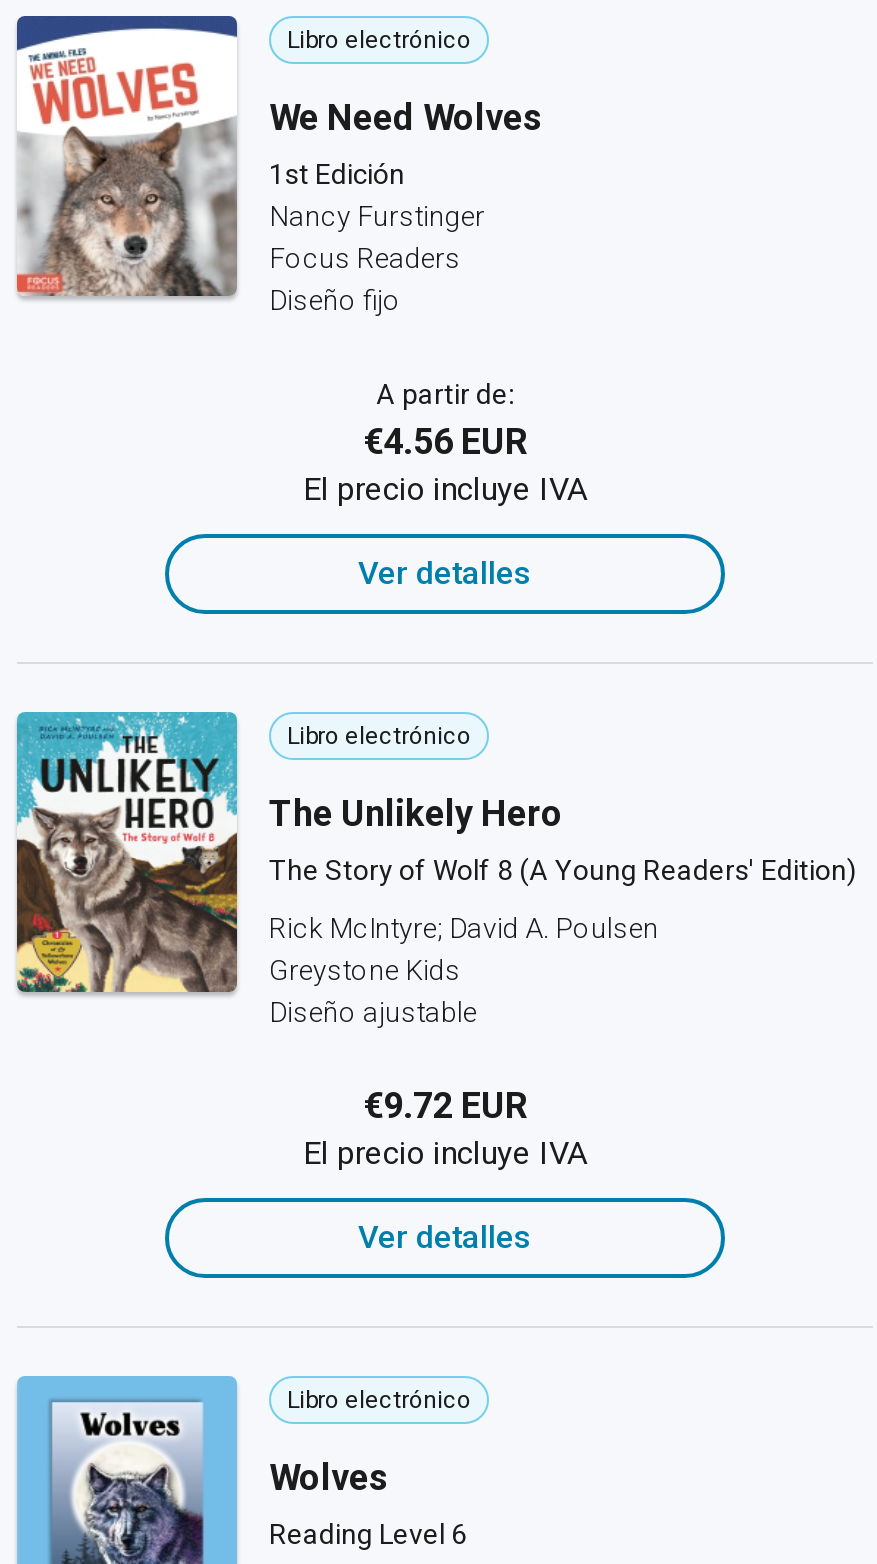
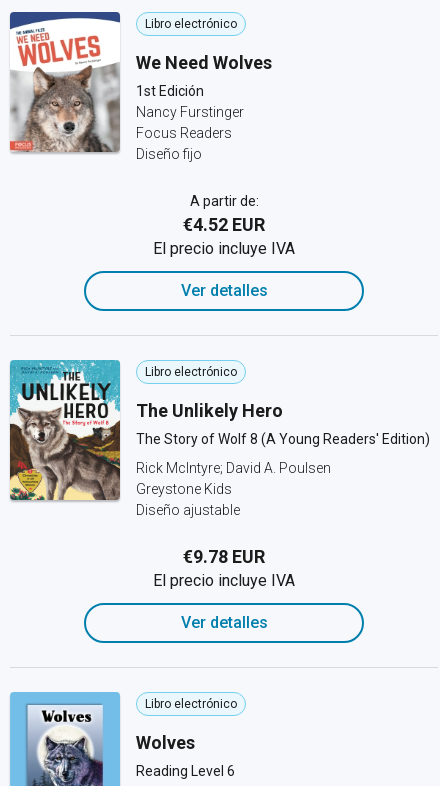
- €4.56 EUR
+ €4.52 EUR

- €9.72 EUR
+ €9.78 EUR
